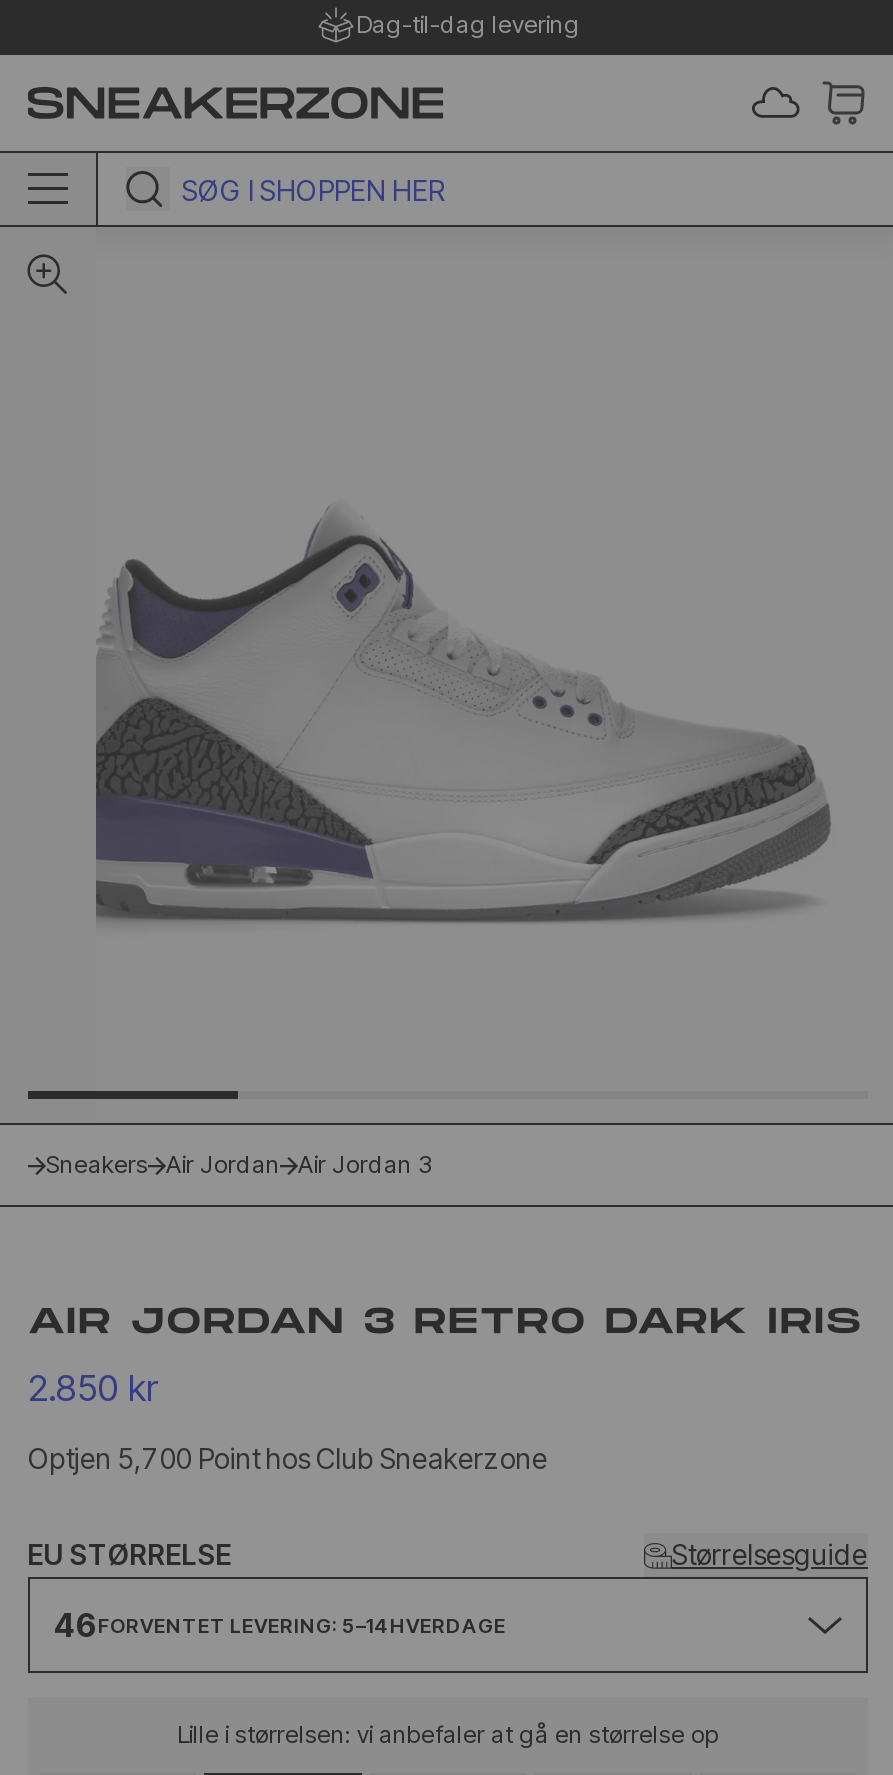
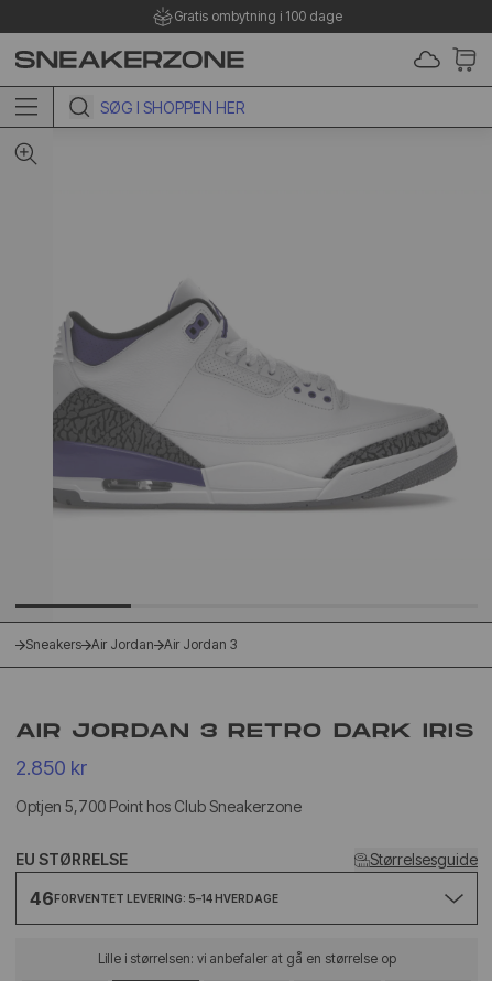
- Dag-til-dag levering
+ Gratis ombytning i 100 dage
